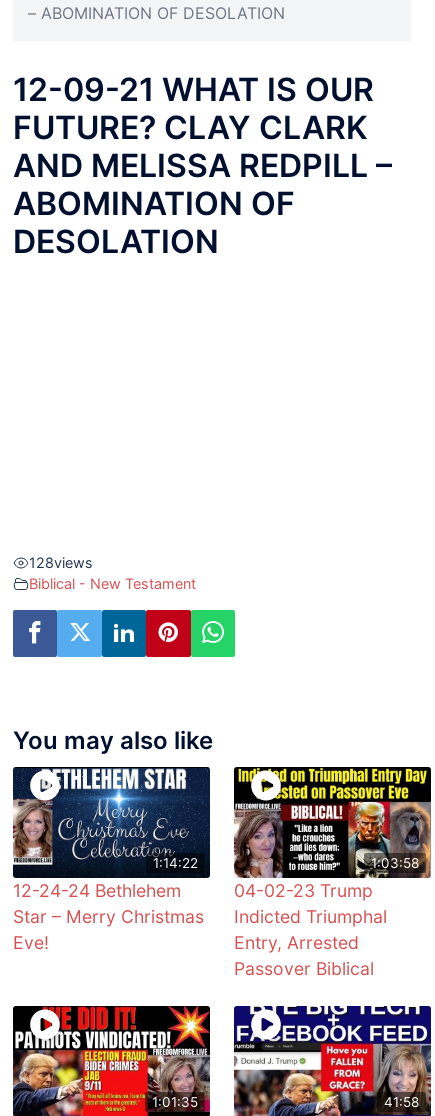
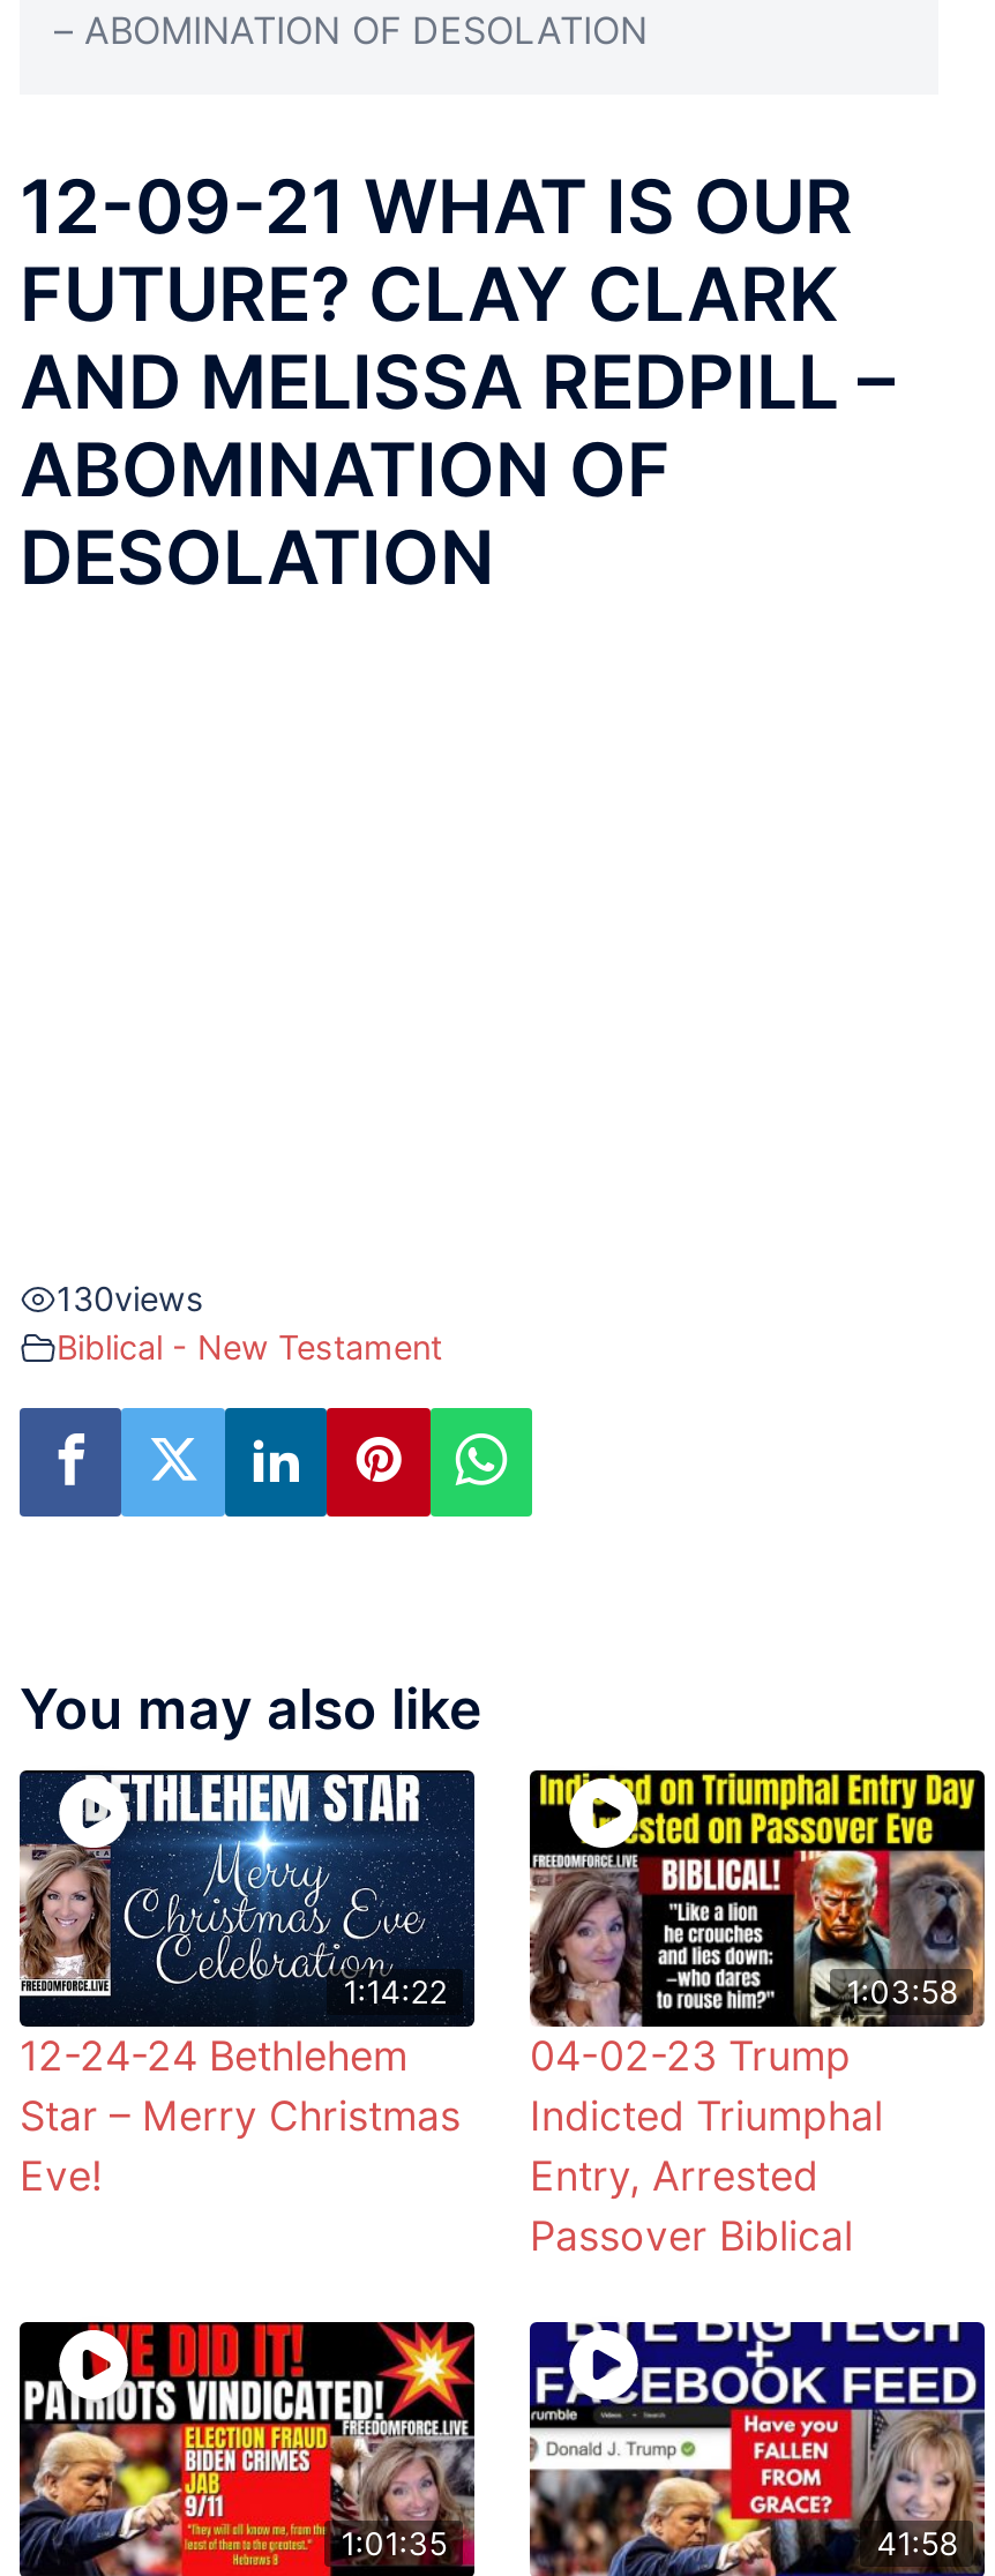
- 128views
+ 130views
